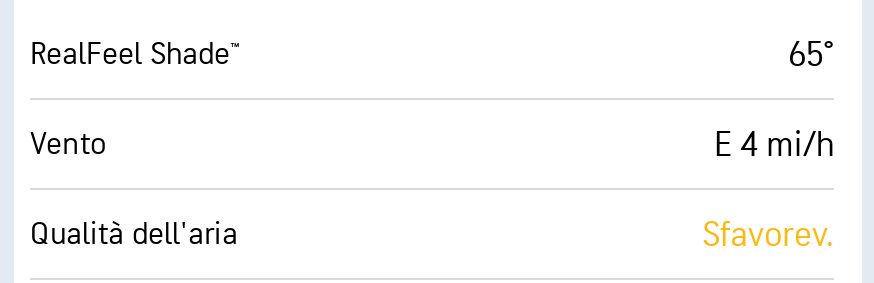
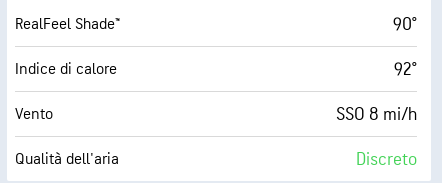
- 65°
+ 90°
+ Indice di calore
+ 92°

- E 4 mi/h
+ SSO 8 mi/h

- Sfavorev.
+ Discreto
